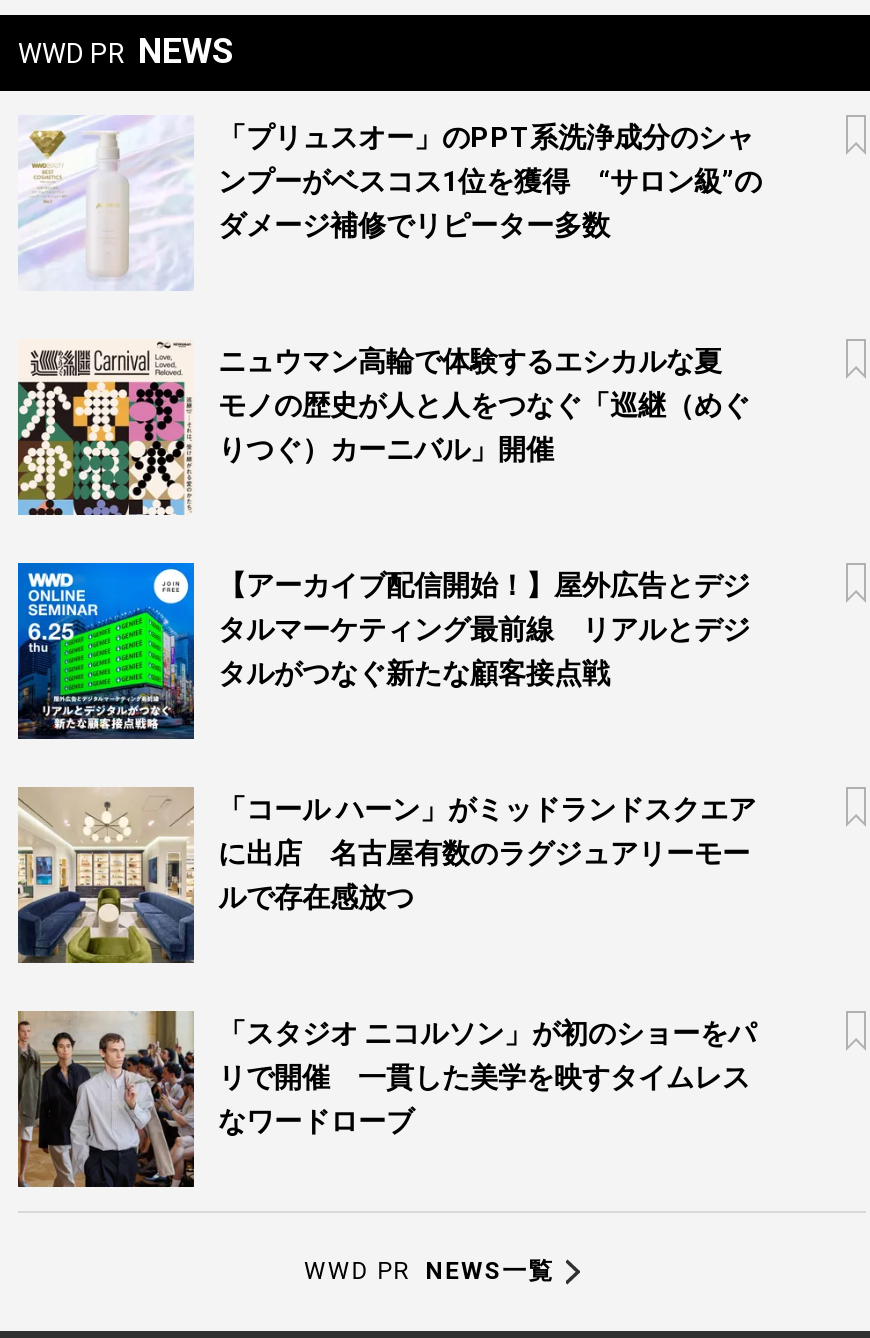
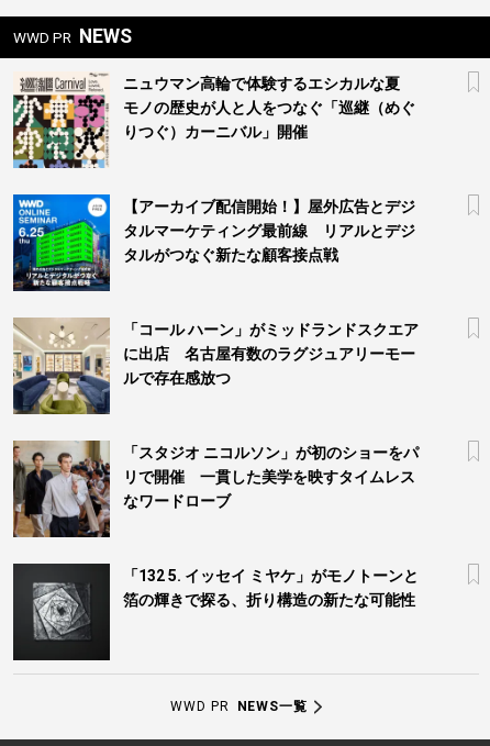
- [image]
- 「プリュスオー」のPPT系洗浄成分のシャ
- ンプーがベスコス1位を獲得 “サロン級”の
- ダメージ補修でリピーター多数

moved up: [image] | ニュウマン高輪で体験するエシカルな夏 | モノの歴史が人と人をつなぐ「巡継（めぐ | ... | リで開催 一貫した美学を映すタイムレス | なワードローブ

+ [image]
+ 「132 5. イッセイ ミヤケ」がモノトーンと
+ 箔の輝きで探る、折り構造の新たな可能性
